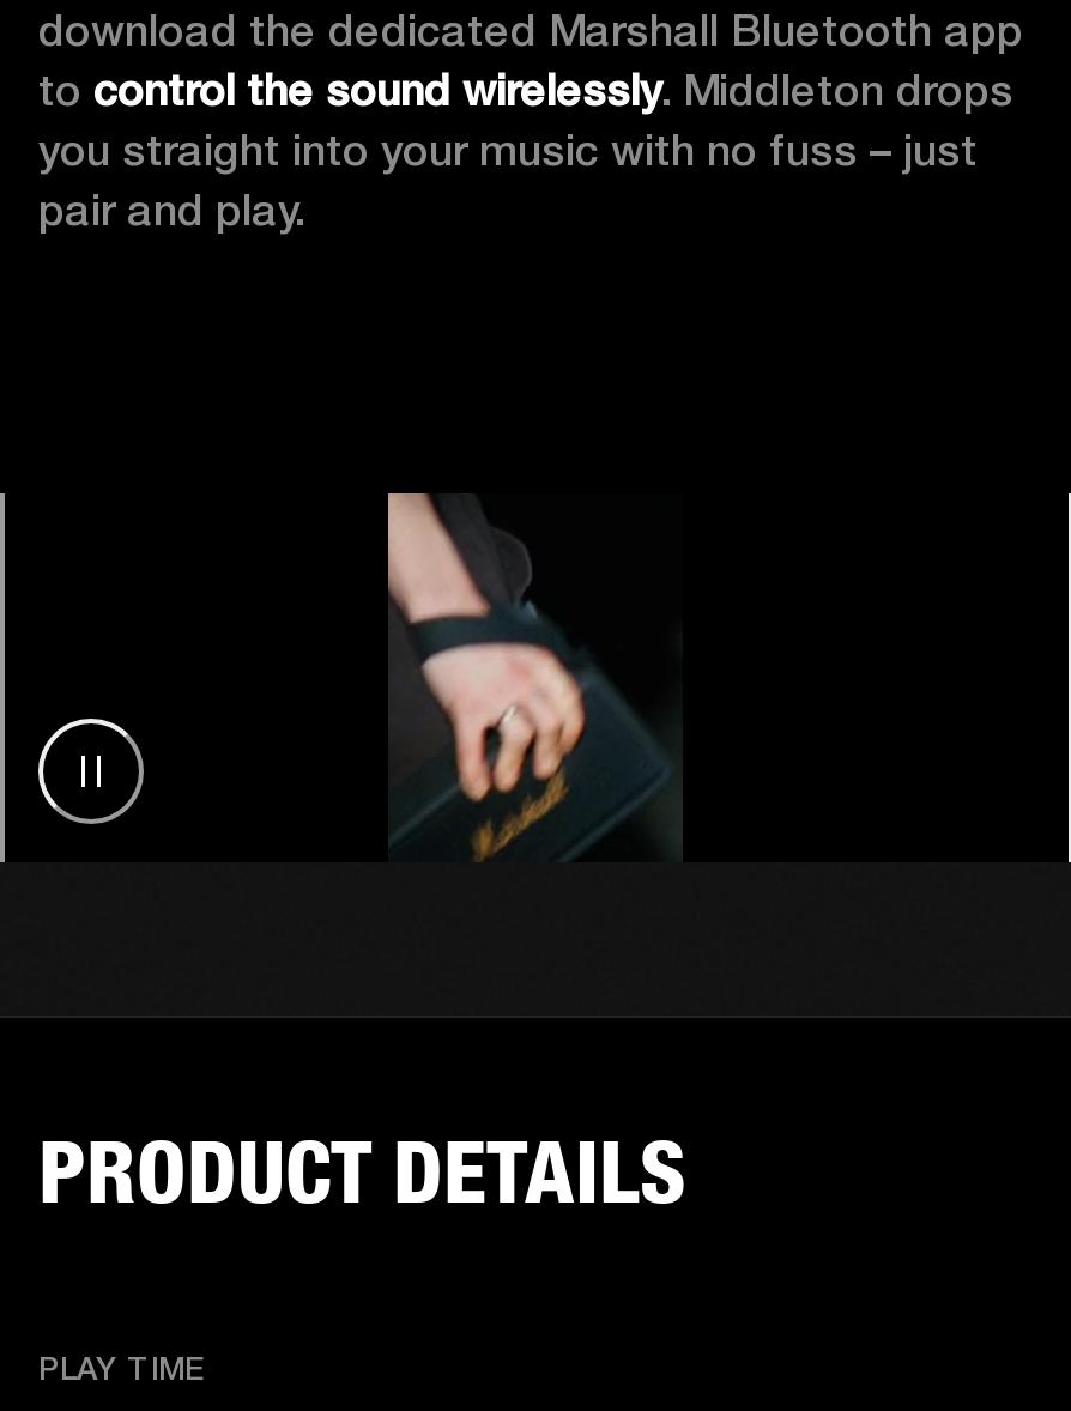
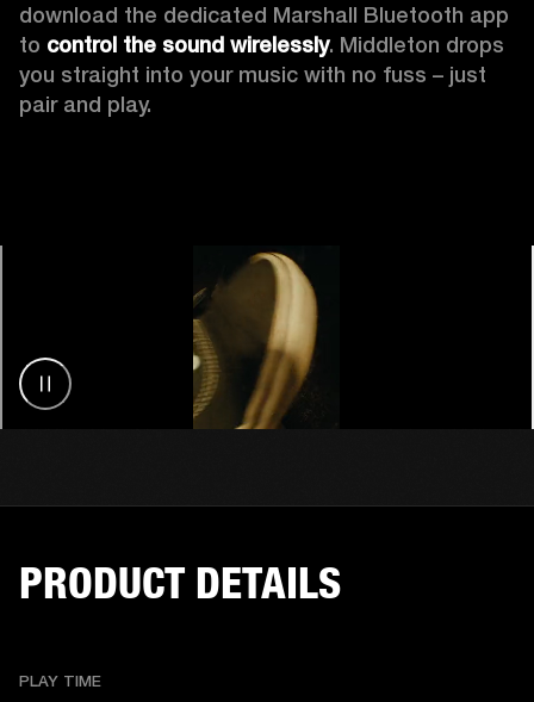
- [image]
+ [image]
